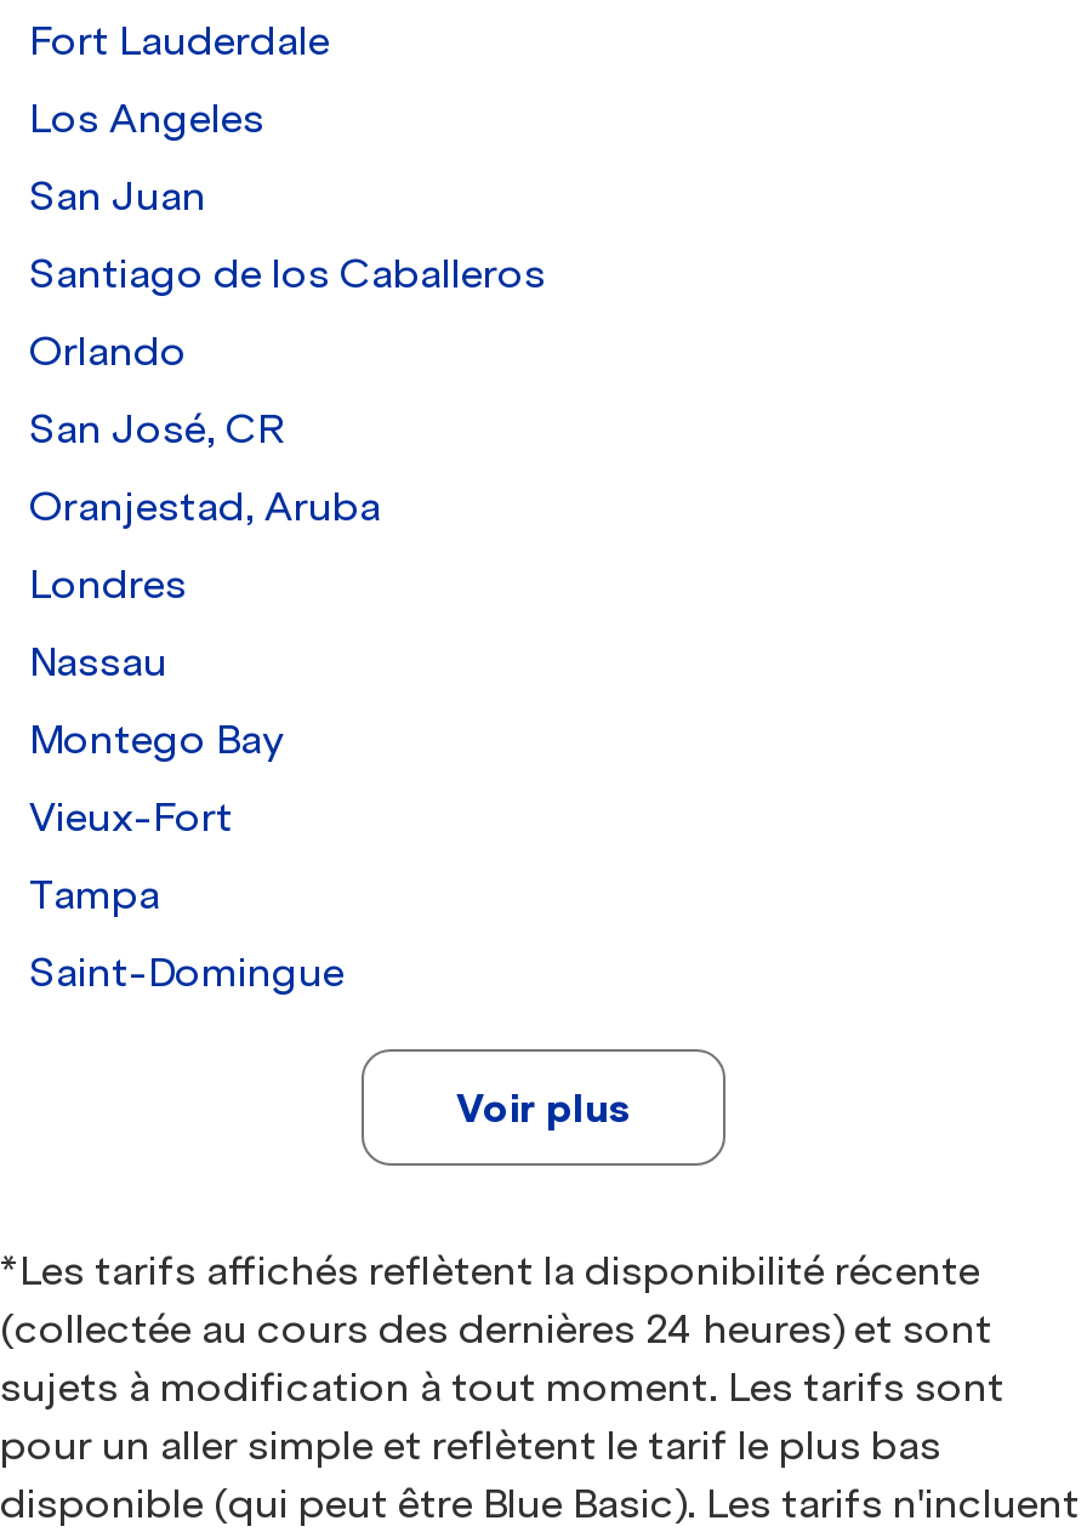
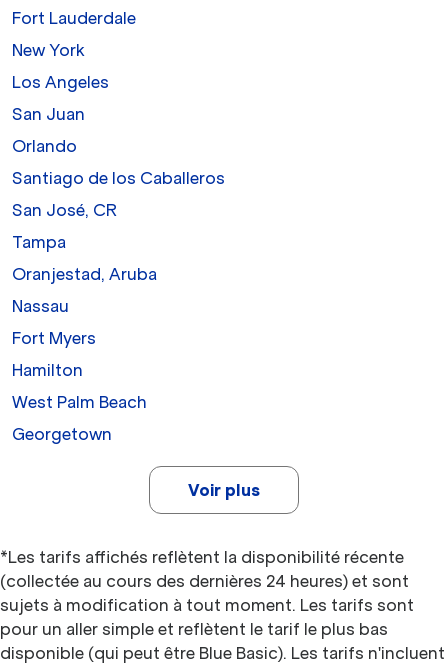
+ New York

moved down: Santiago de los Caballeros

moved down: Oranjestad, Aruba | Nassau

- Londres
- Montego Bay
- Vieux-Fort

moved up: Tampa

- Saint-Domingue
+ Fort Myers
+ Hamilton
+ West Palm Beach
+ Georgetown
